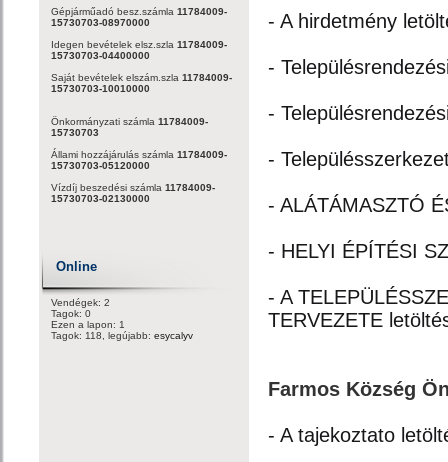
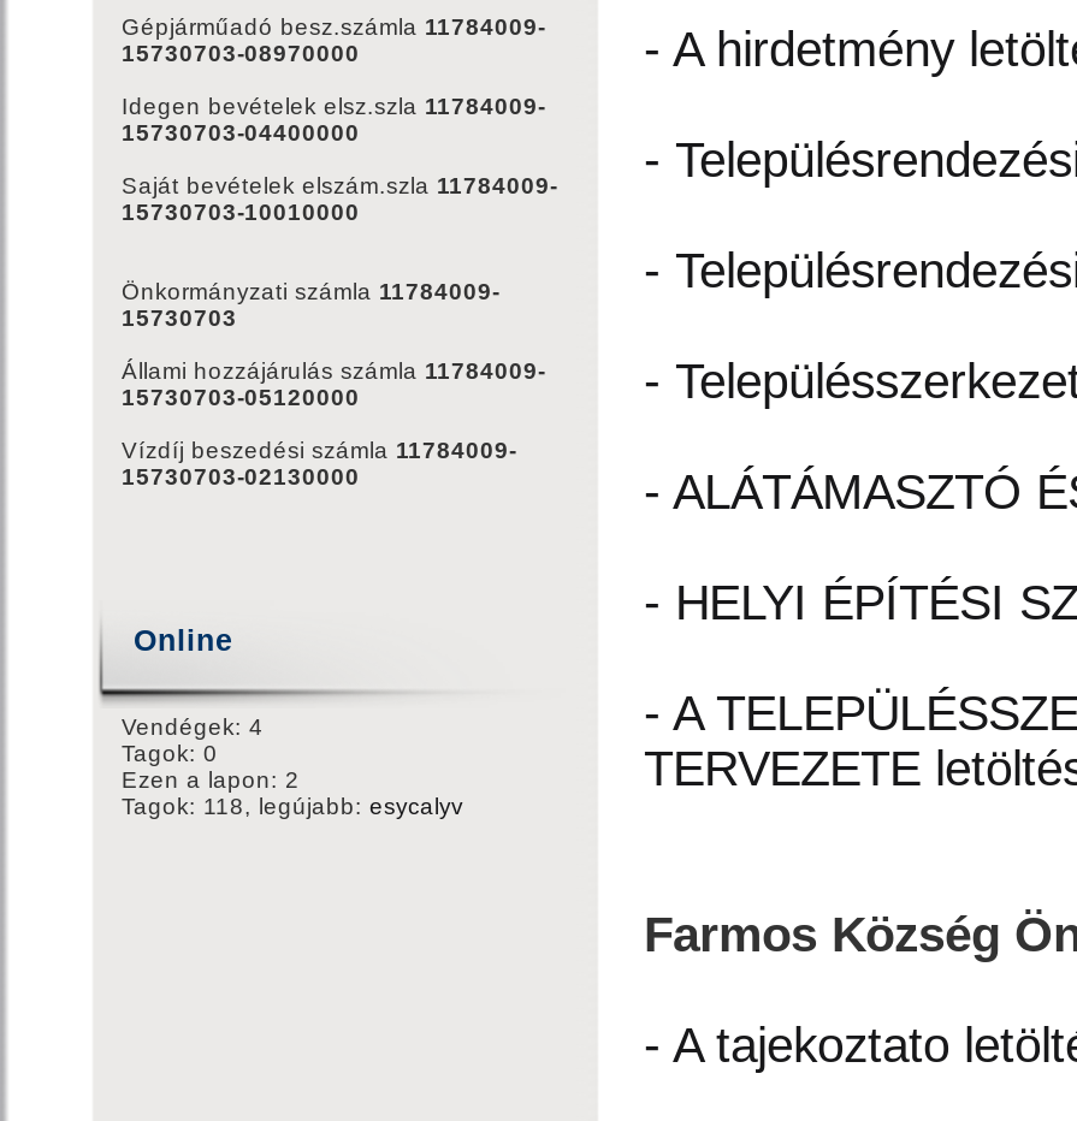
- Vendégek: 2
+ Vendégek: 4

- Ezen a lapon: 1
+ Ezen a lapon: 2
